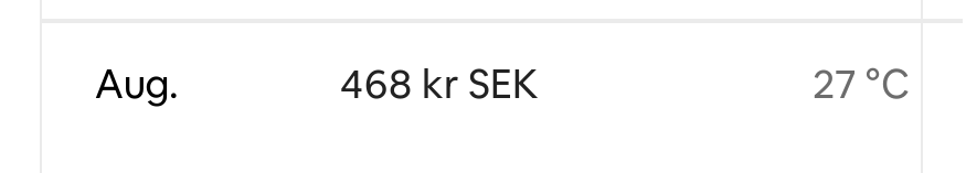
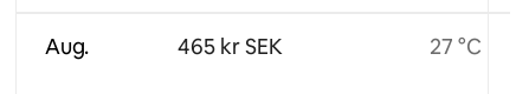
- 468 kr SEK
+ 465 kr SEK
